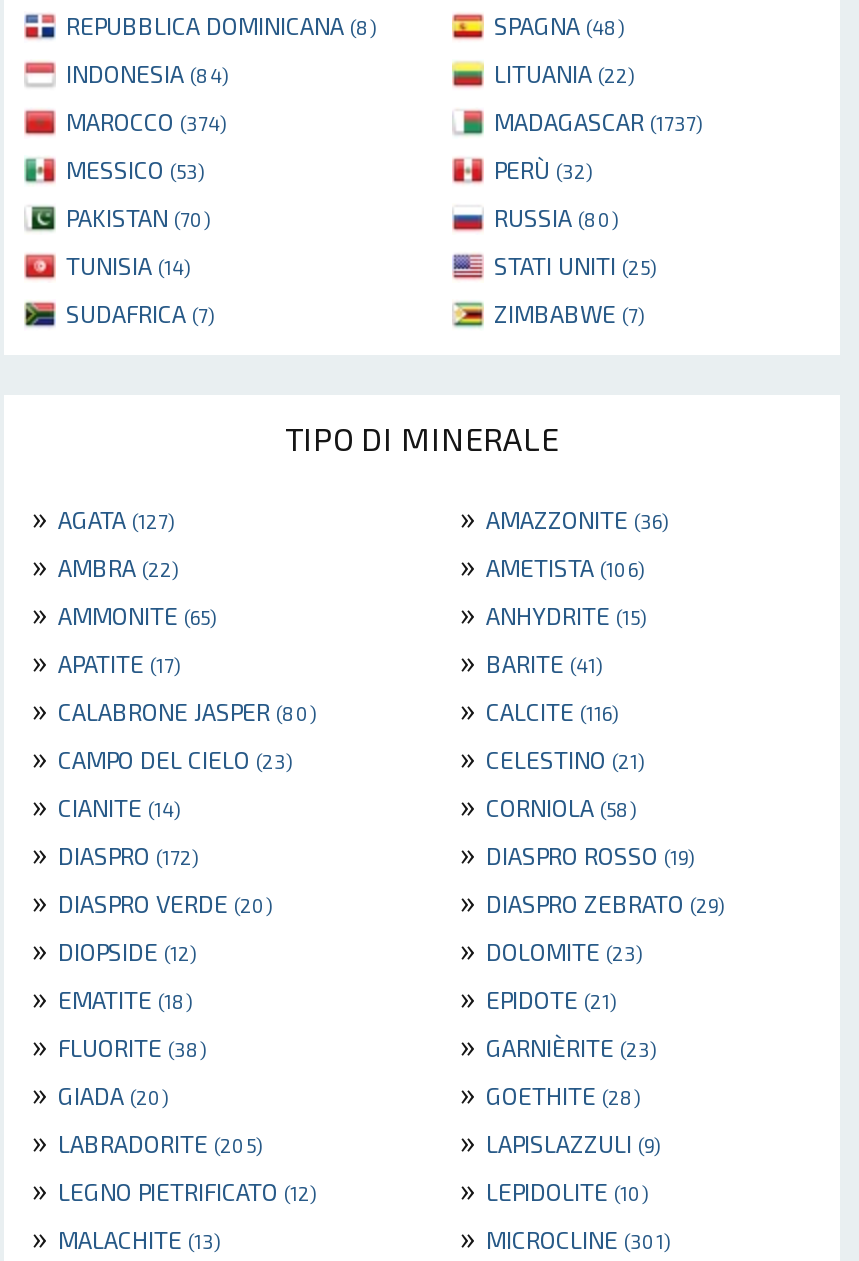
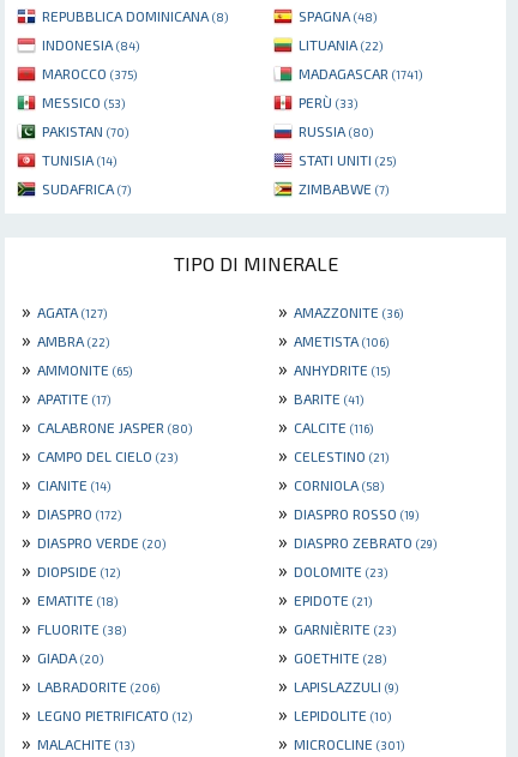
- MAROCCO (374)
+ MAROCCO (375)

- MADAGASCAR (1737)
+ MADAGASCAR (1741)

- PERÙ (32)
+ PERÙ (33)

- » LABRADORITE (205)
+ » LABRADORITE (206)
